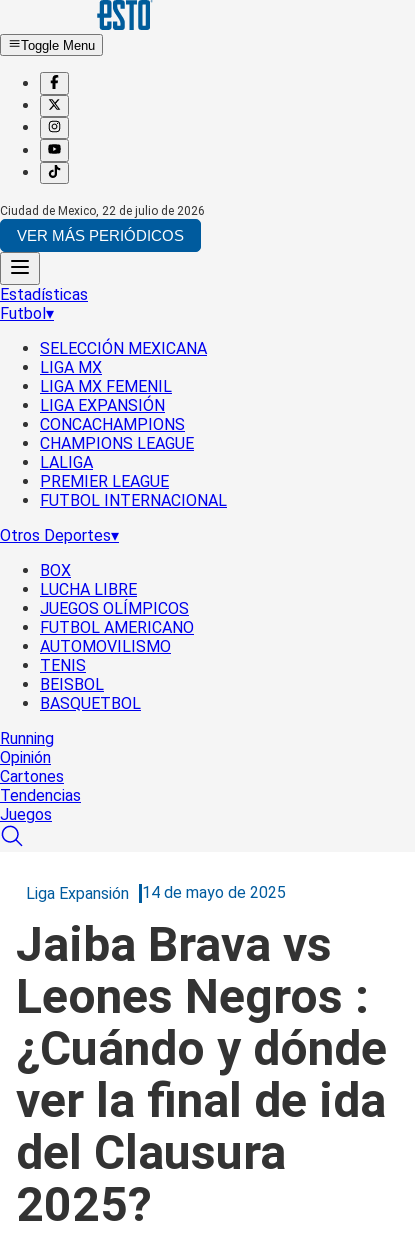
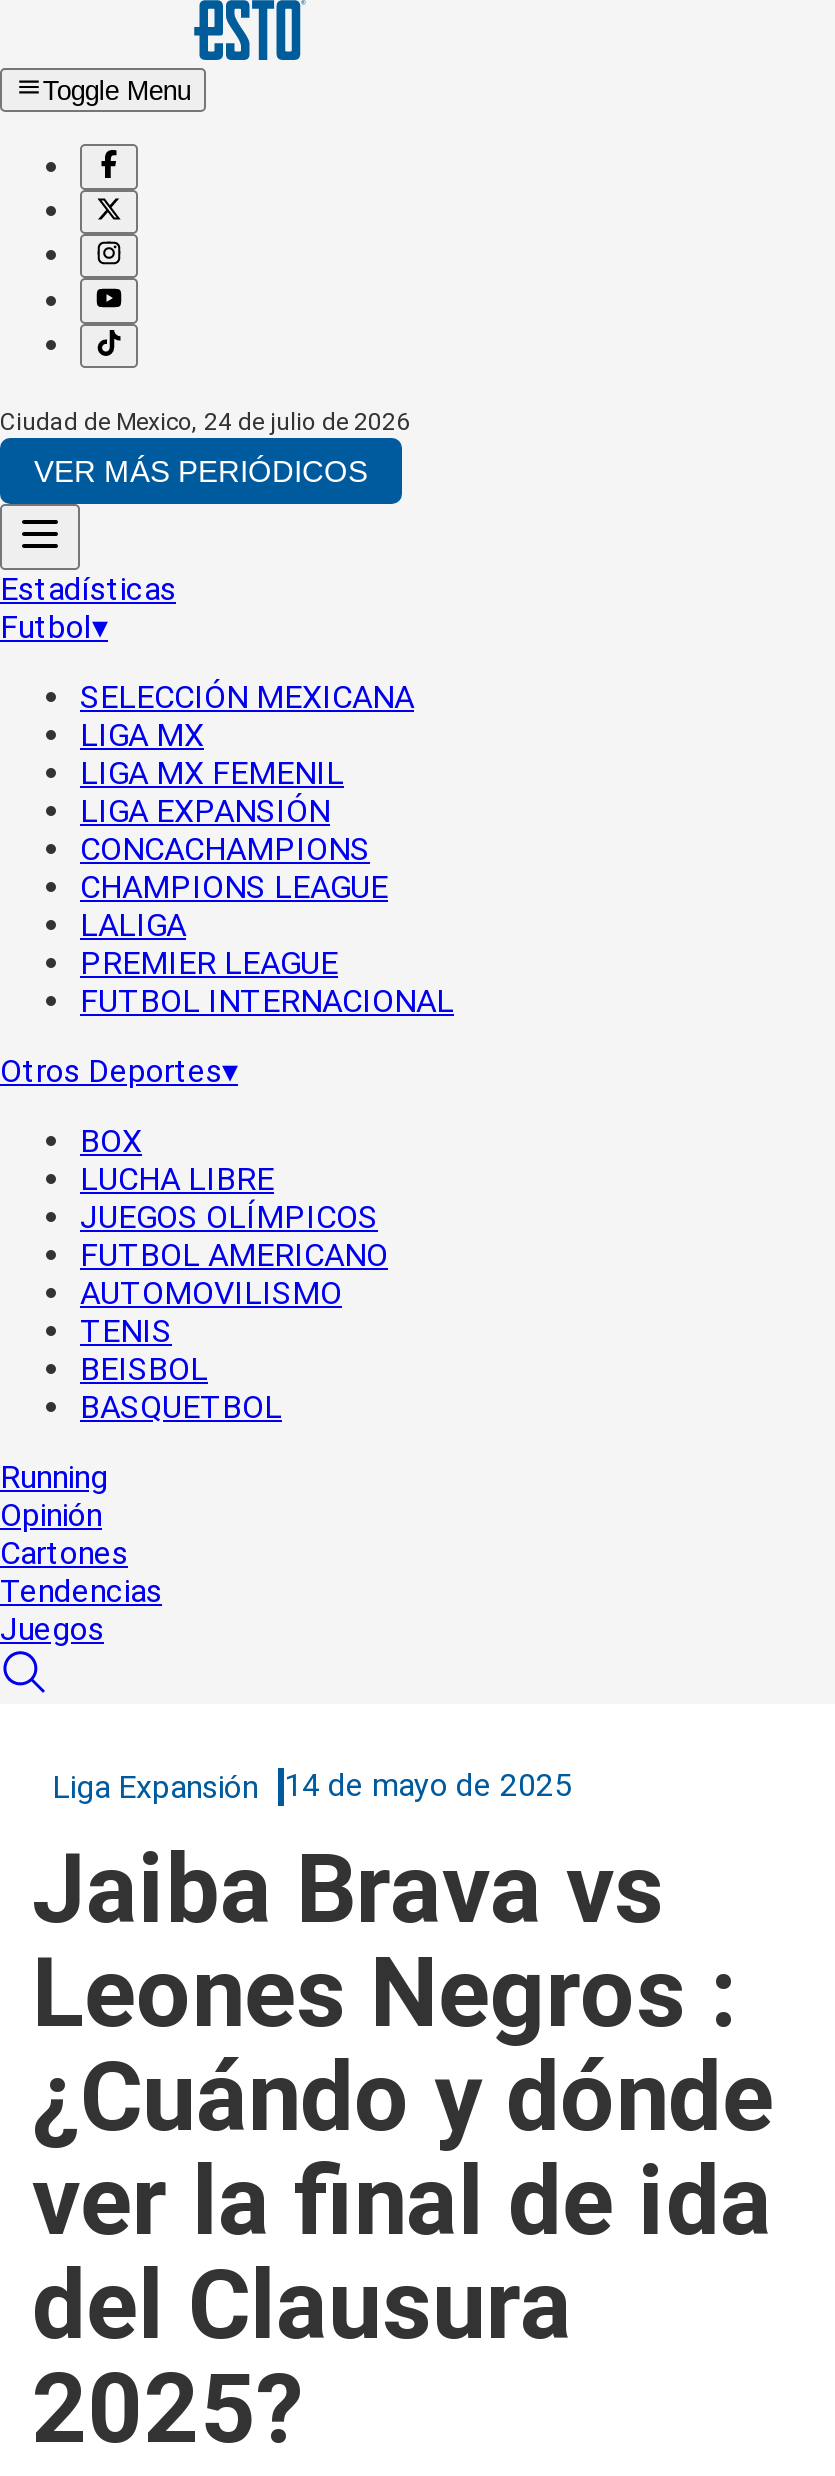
- Ciudad de Mexico, 22 de julio de 2026
+ Ciudad de Mexico, 24 de julio de 2026
